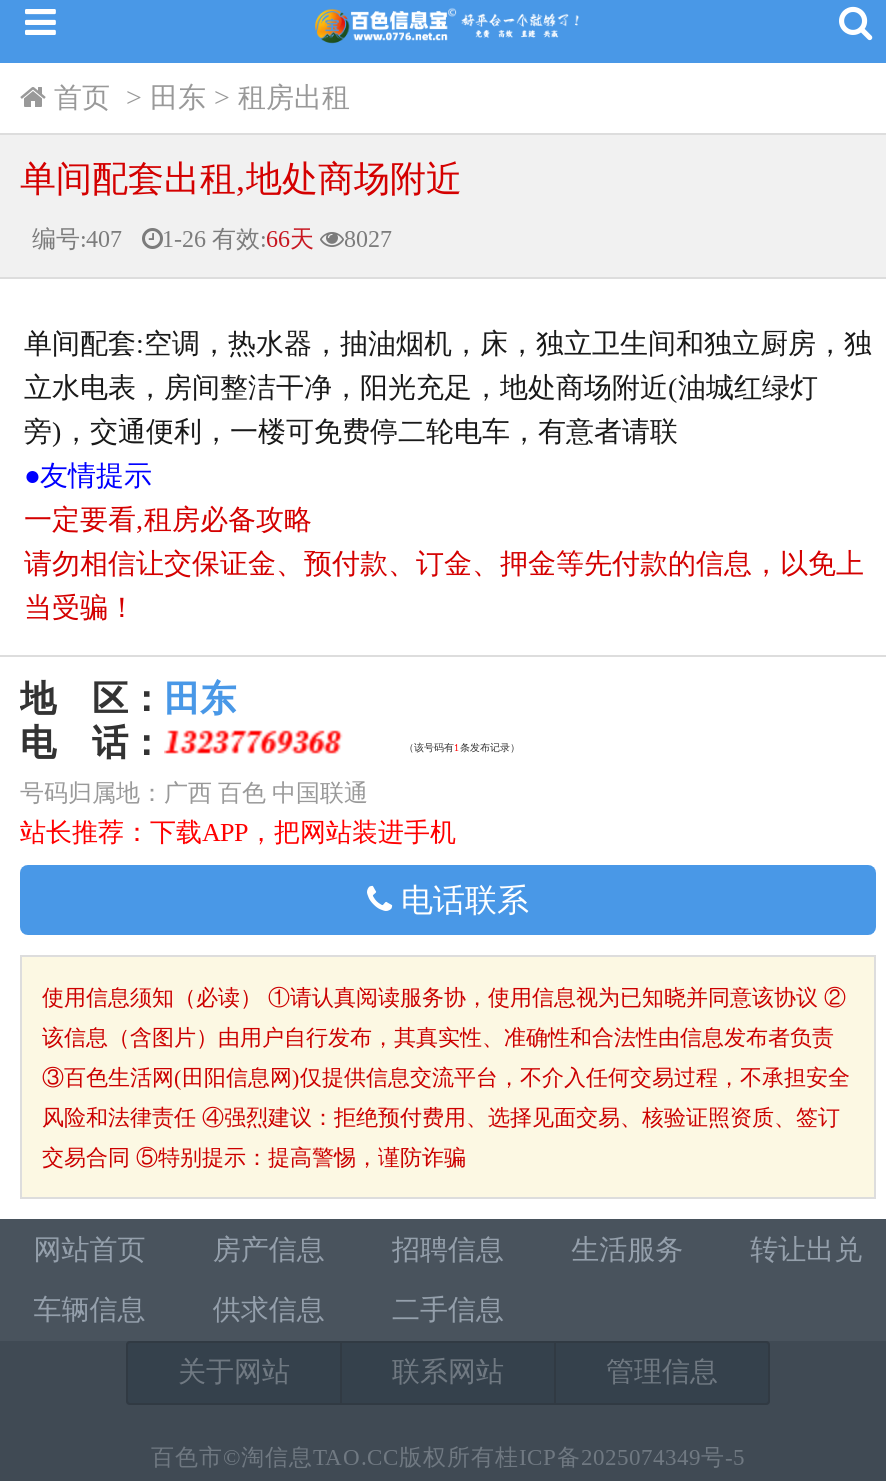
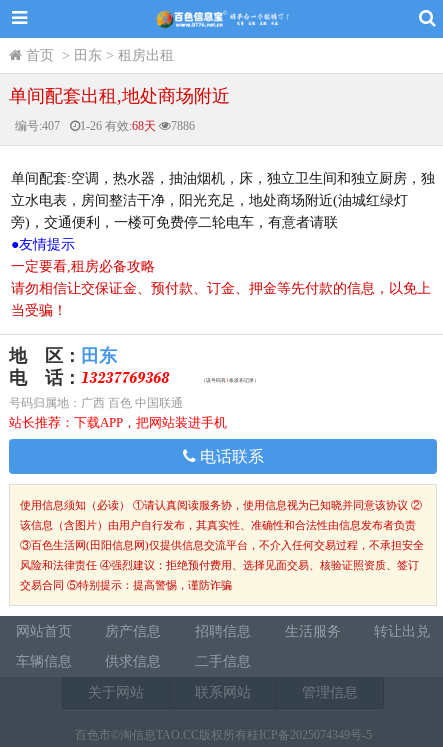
- 1-26有效:66天
+ 1-26有效:68天

- 8027
+ 7886
